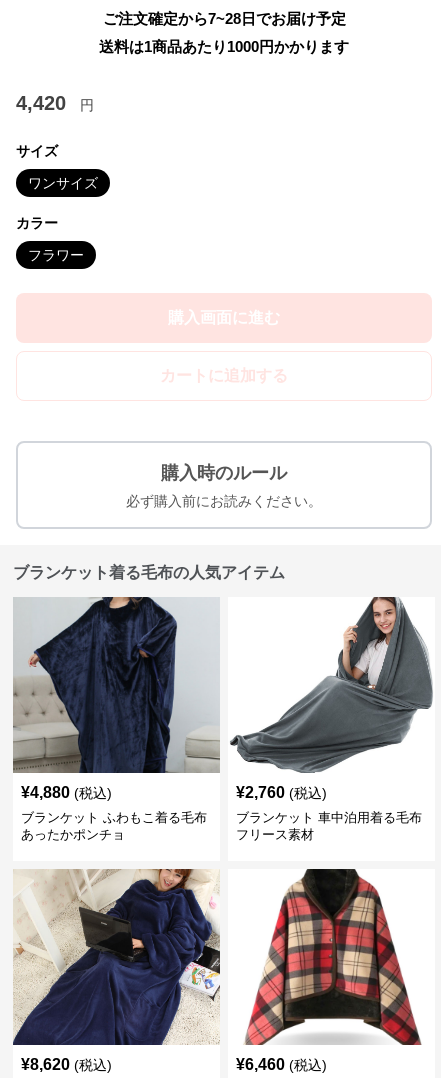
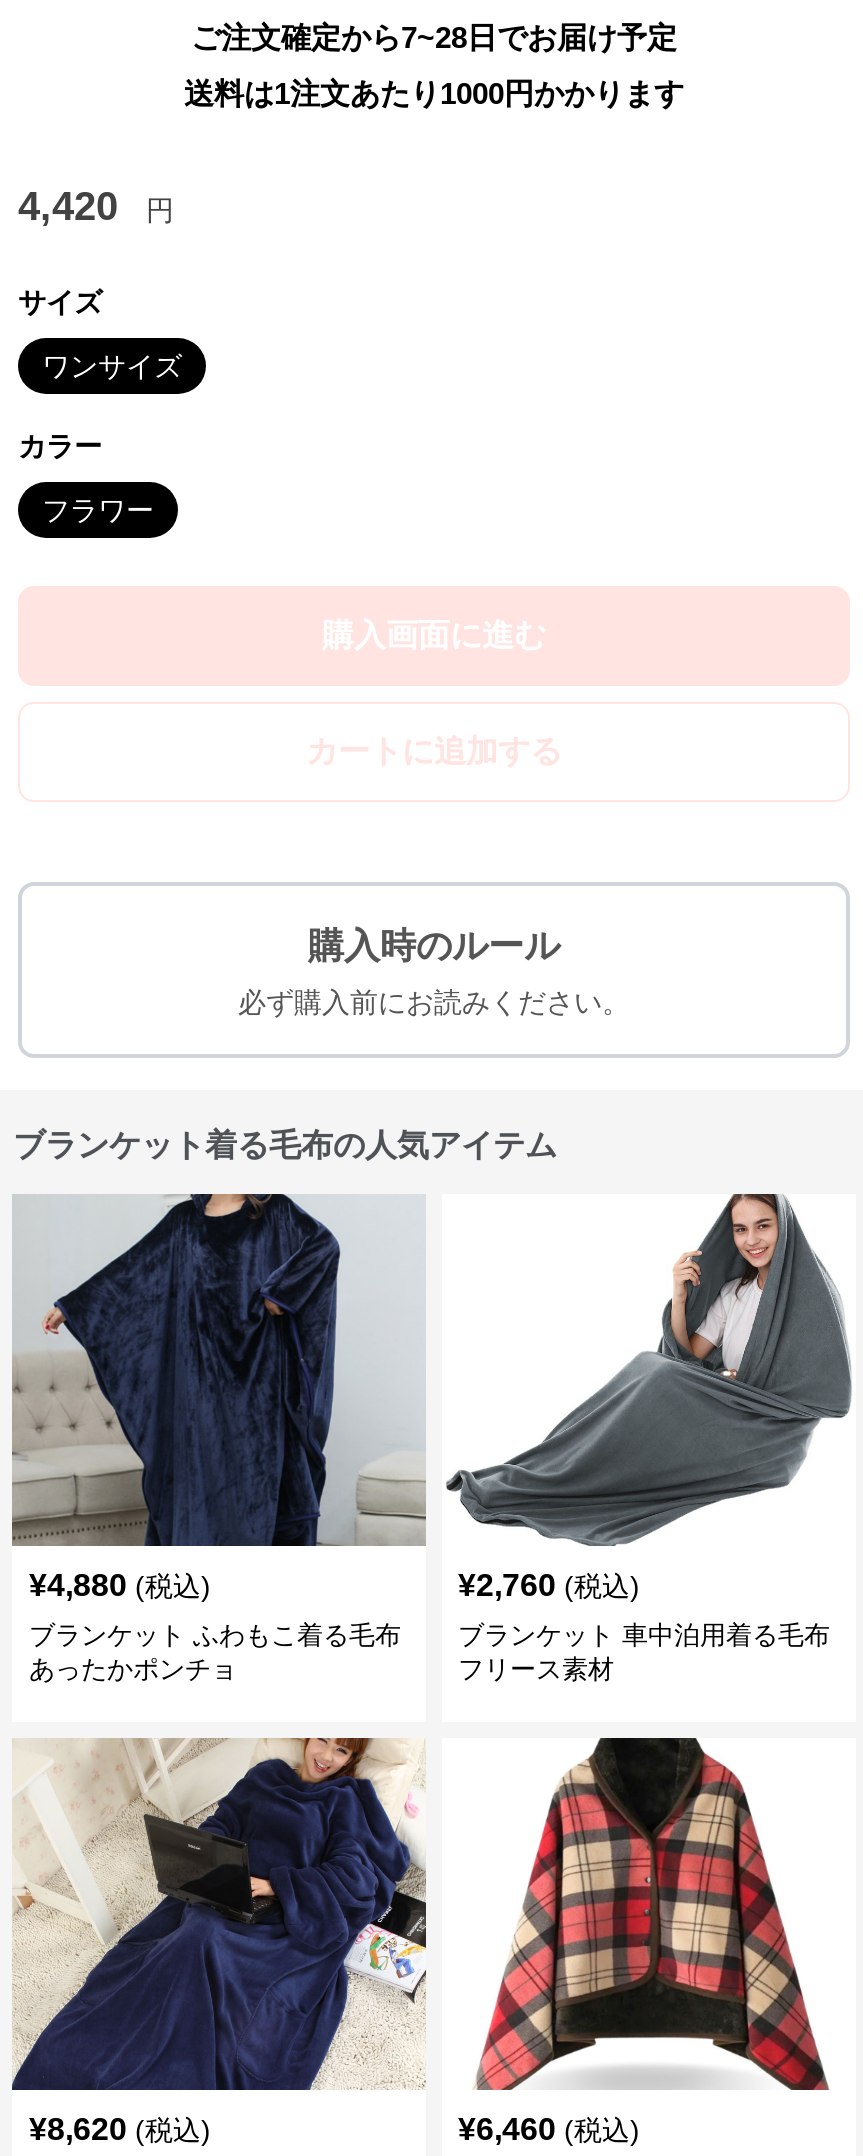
- 送料は1商品あたり1000円かかります
+ 送料は1注文あたり1000円かかります
